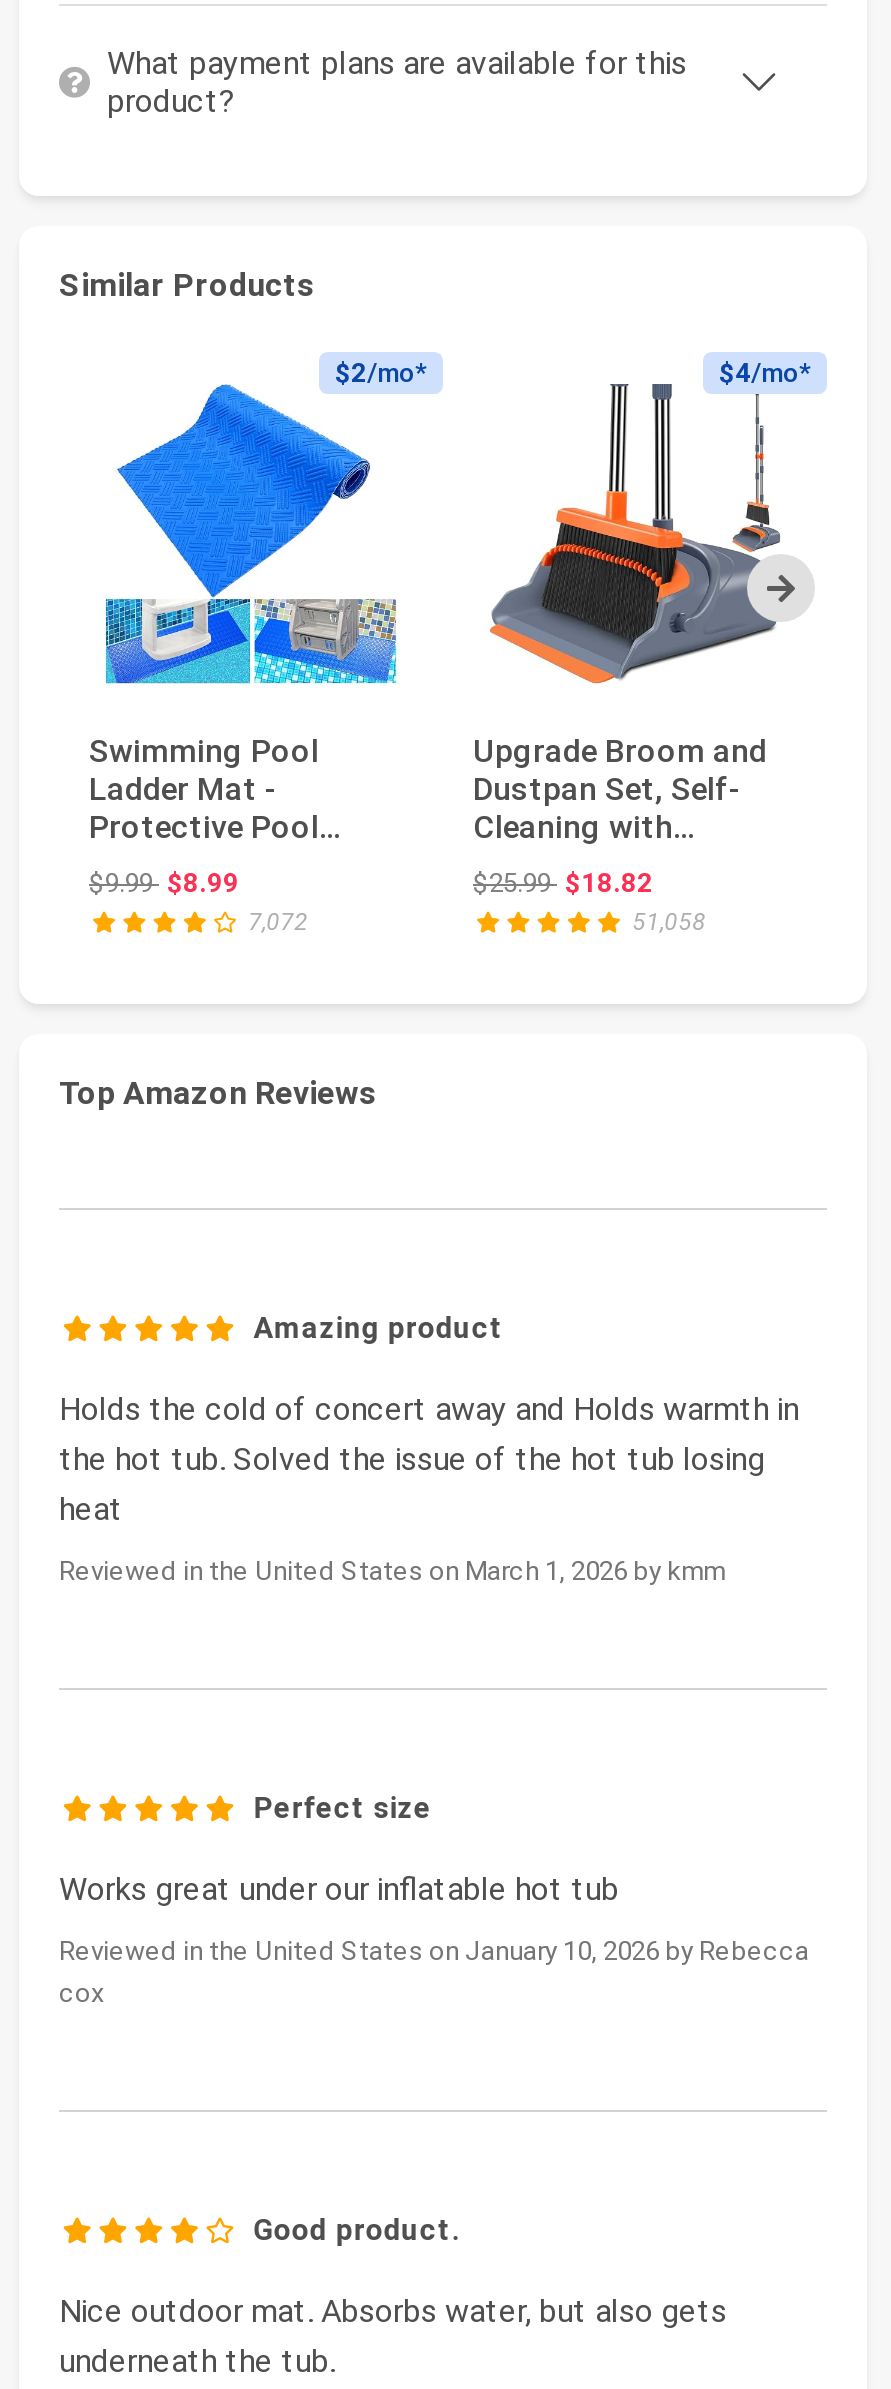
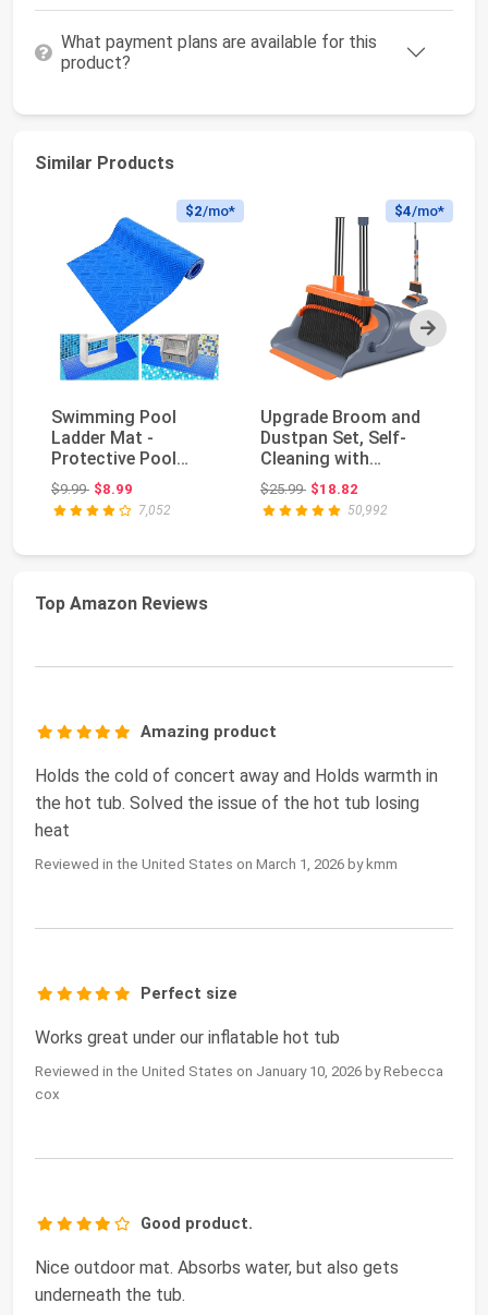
- 7,072
+ 7,052

- 51,058
+ 50,992
